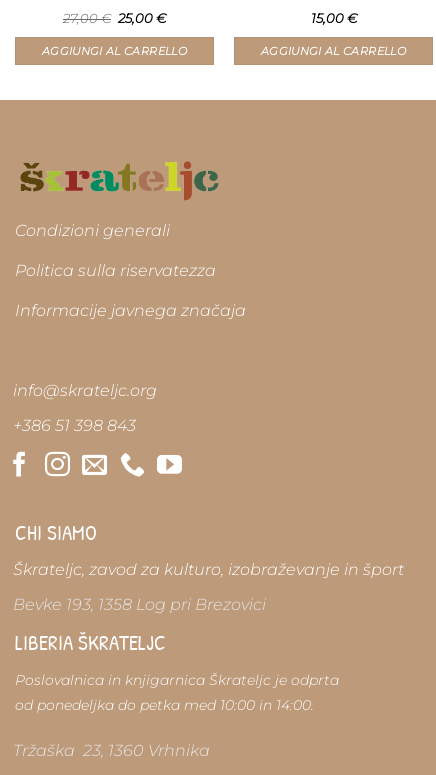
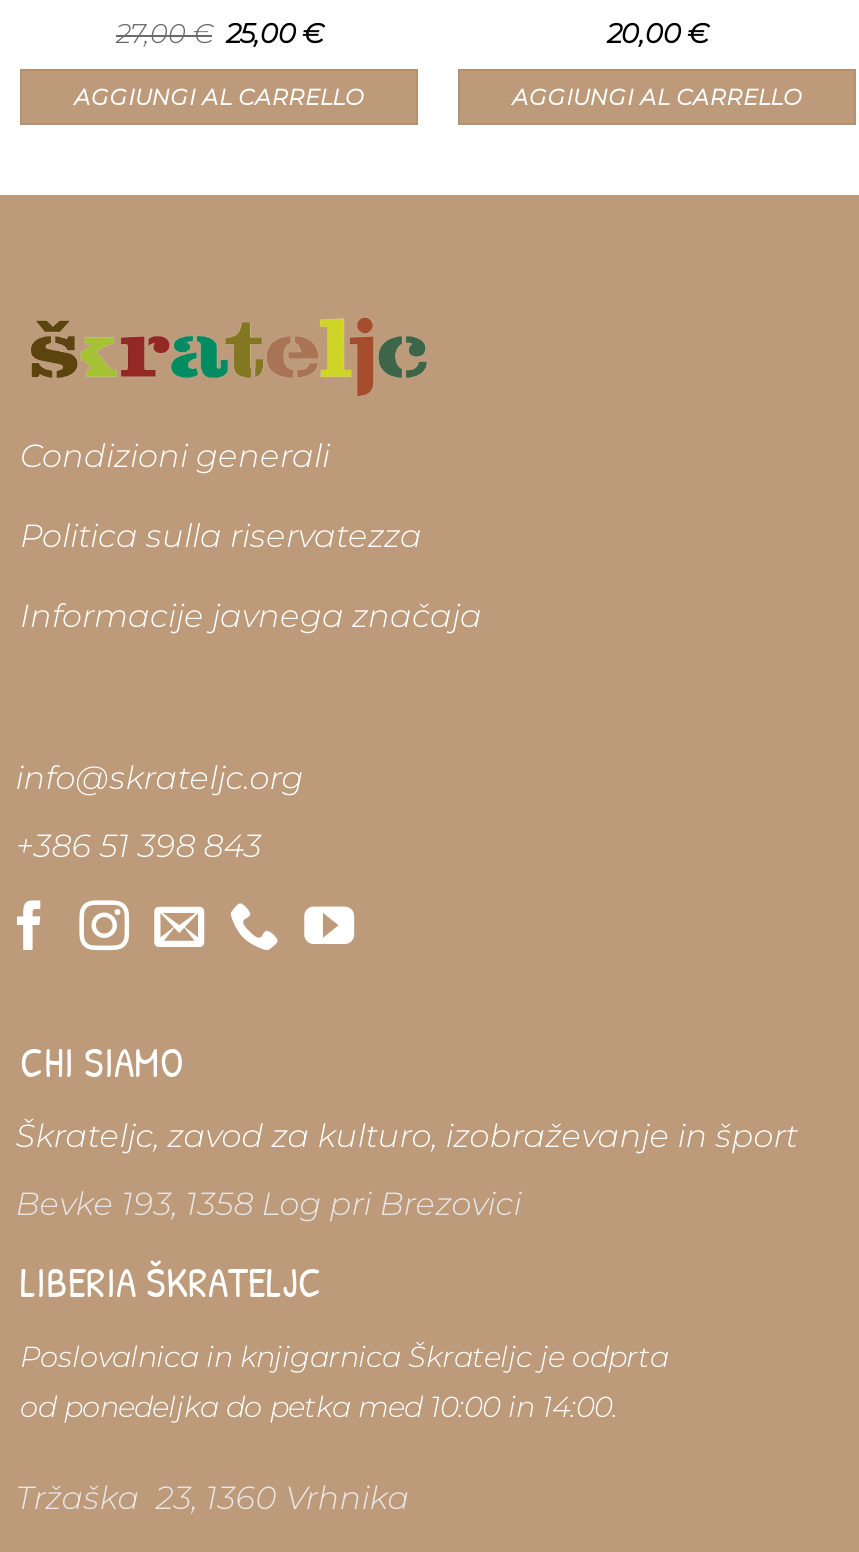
- 15,00 €
+ 20,00 €
